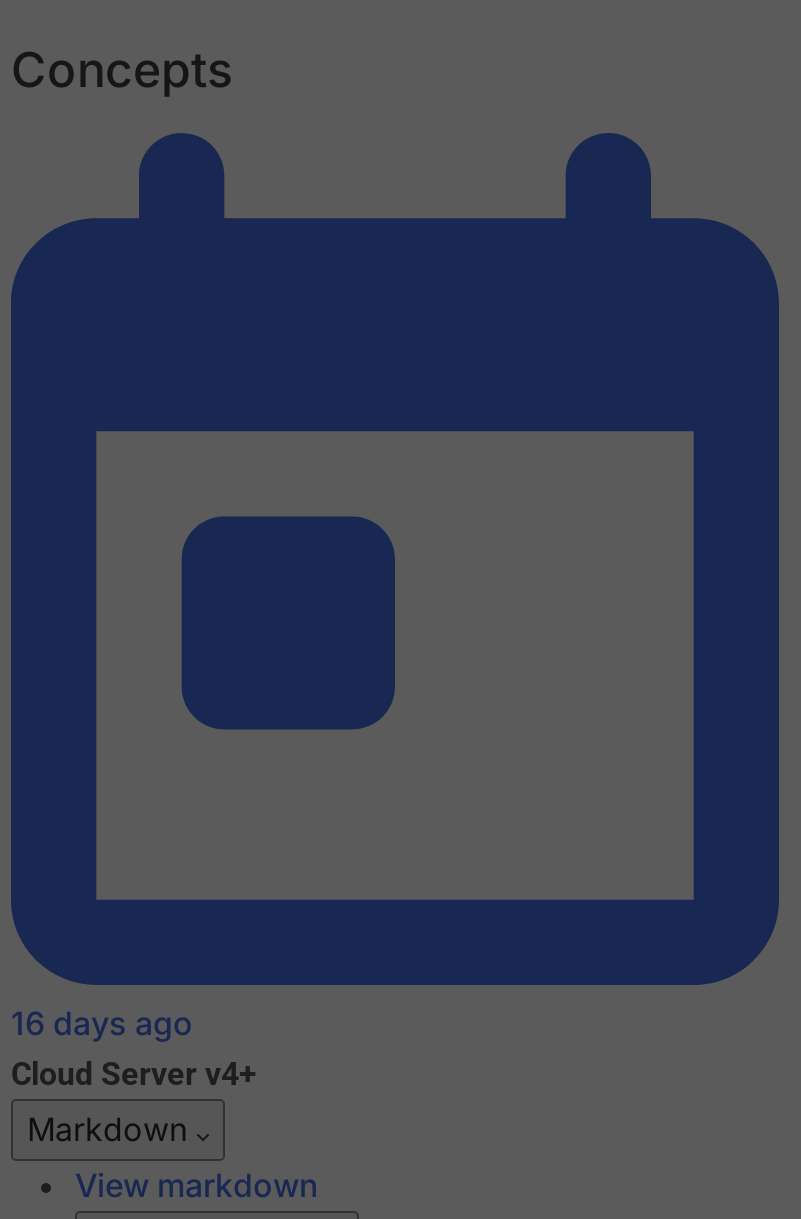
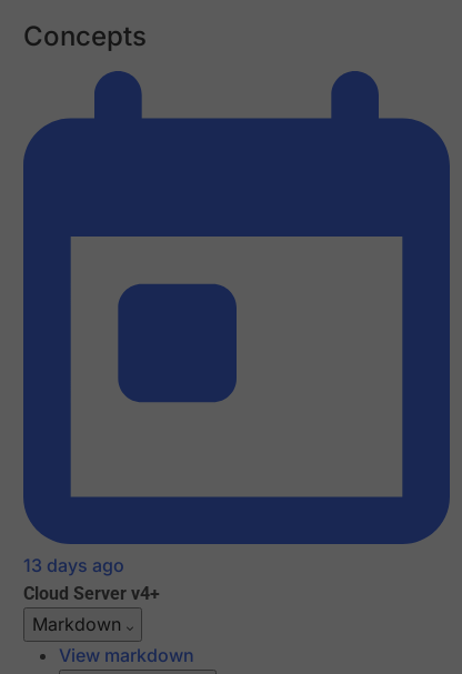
- 16 days ago
+ 13 days ago
